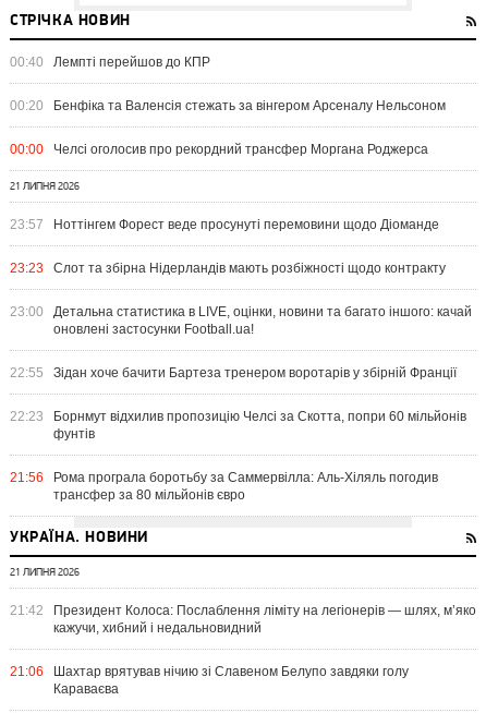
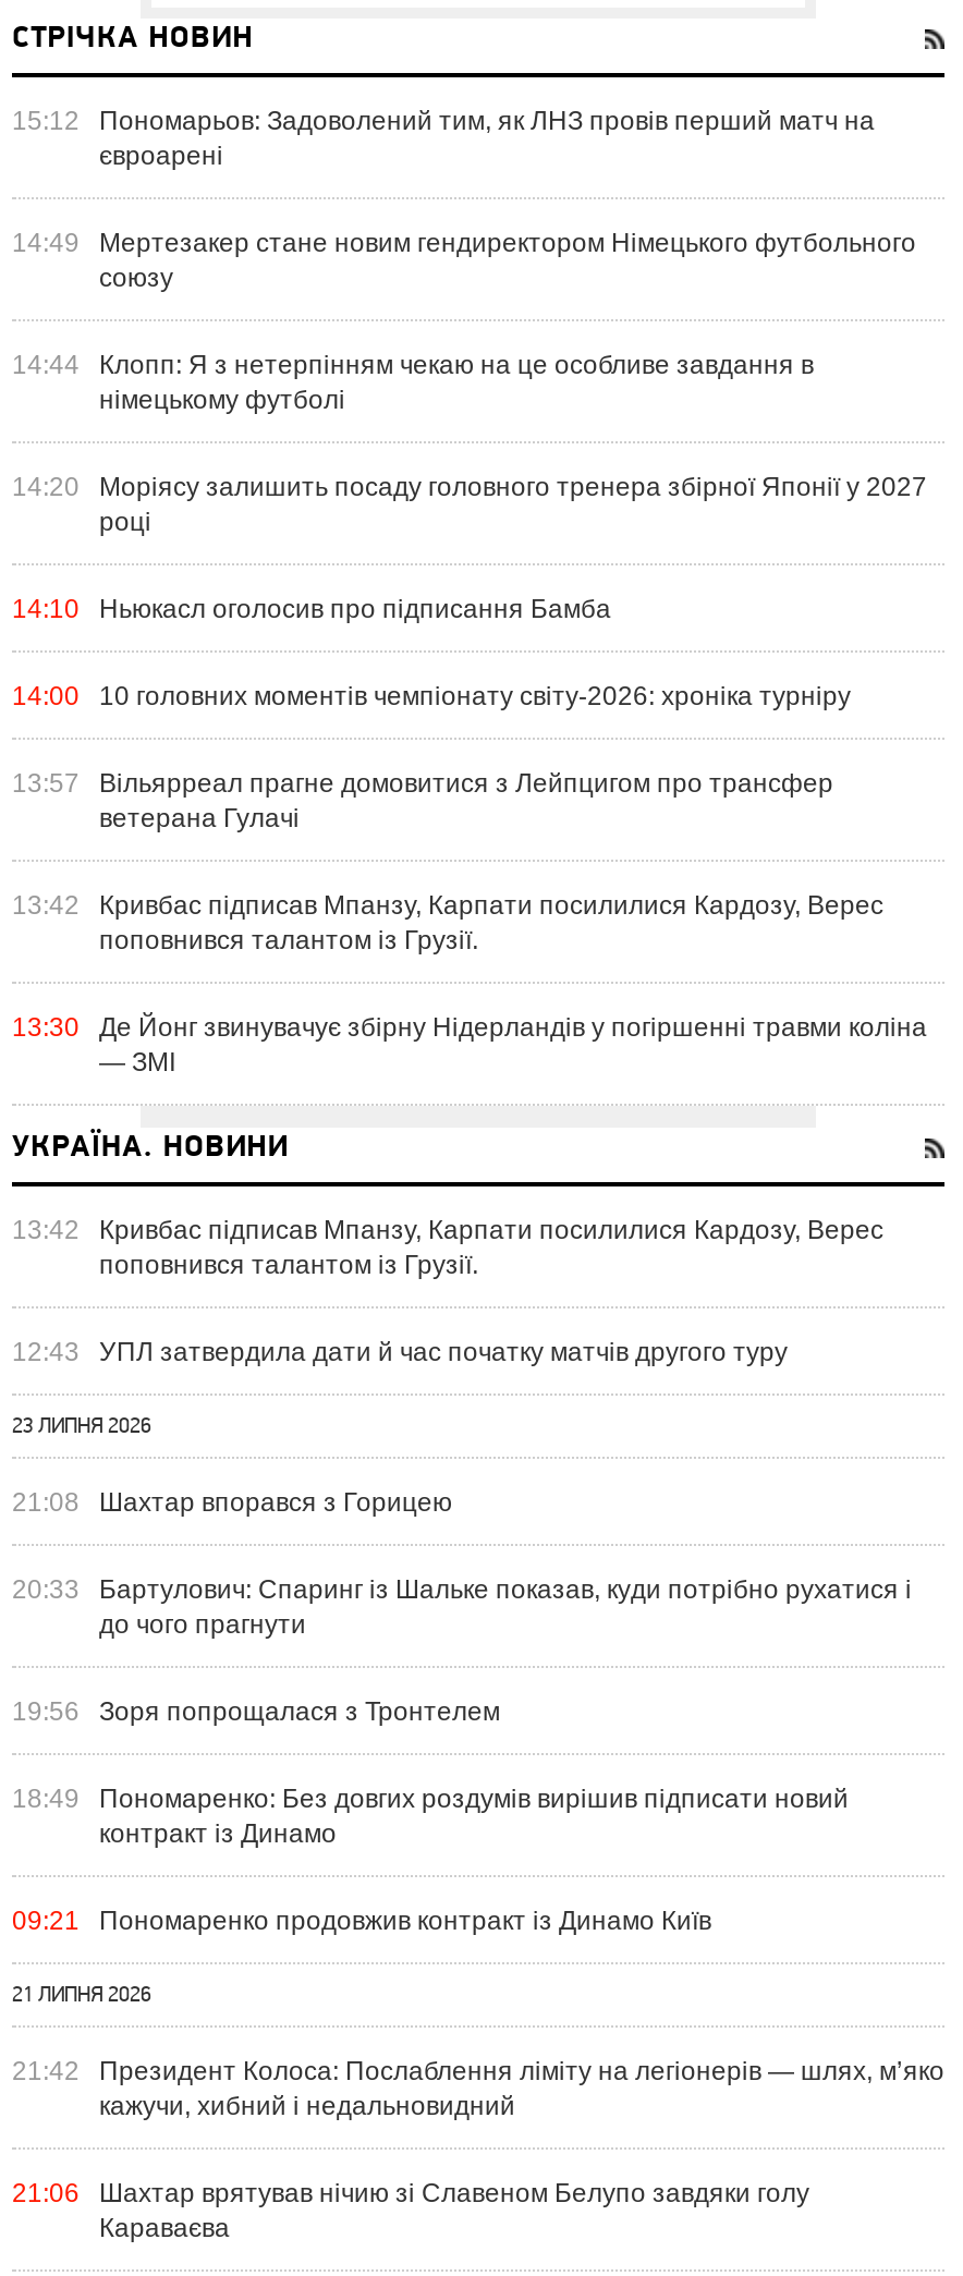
- 00:40
- Лемпті перейшов до КПР
- 00:20
- Бенфіка та Валенсія стежать за вінгером Арсеналу Нельсоном
- 00:00
- Челсі оголосив про рекордний трансфер Моргана Роджерса
- 21 ЛИПНЯ 2026
- 23:57
- Ноттінгем Форест веде просунуті перемовини щодо Діоманде
- 23:23
- Слот та збірна Нідерландів мають розбіжності щодо контракту
- 23:00
- Детальна статистика в LIVE, оцінки, новини та багато іншого: качай
- оновлені застосунки Football.ua!
- 22:55
- Зідан хоче бачити Бартеза тренером воротарів у збірній Франції
- 22:23
- Борнмут відхилив пропозицію Челсі за Скотта, попри 60 мільйонів
- фунтів
- 21:56
- Рома програла боротьбу за Саммервілла: Аль-Хіляль погодив
- трансфер за 80 мільйонів євро
+ 15:12
+ Пономарьов: Задоволений тим, як ЛНЗ провів перший матч на
+ євроарені
+ 14:49
+ Мертезакер стане новим гендиректором Німецького футбольного
+ союзу
+ 14:44
+ Клопп: Я з нетерпінням чекаю на це особливе завдання в
+ німецькому футболі
+ 14:20
+ Моріясу залишить посаду головного тренера збірної Японії у 2027
+ році
+ 14:10
+ Ньюкасл оголосив про підписання Бамба
+ 14:00
+ 10 головних моментів чемпіонату світу-2026: хроніка турніру
+ 13:57
+ Вільярреал прагне домовитися з Лейпцигом про трансфер
+ ветерана Гулачі
+ 13:42
+ Кривбас підписав Мпанзу, Карпати посилилися Кардозу, Верес
+ поповнився талантом із Грузії.
+ 13:30
+ Де Йонг звинувачує збірну Нідерландів у погіршенні травми коліна
+ — ЗМІ

+ 13:42
+ Кривбас підписав Мпанзу, Карпати посилилися Кардозу, Верес
+ поповнився талантом із Грузії.
+ 12:43
+ УПЛ затвердила дати й час початку матчів другого туру
+ 23 ЛИПНЯ 2026
+ 21:08
+ Шахтар впорався з Горицею
+ 20:33
+ Бартулович: Спаринг із Шальке показав, куди потрібно рухатися і
+ до чого прагнути
+ 19:56
+ Зоря попрощалася з Тронтелем
+ 18:49
+ Пономаренко: Без довгих роздумів вирішив підписати новий
+ контракт із Динамо
+ 09:21
+ Пономаренко продовжив контракт із Динамо Київ
